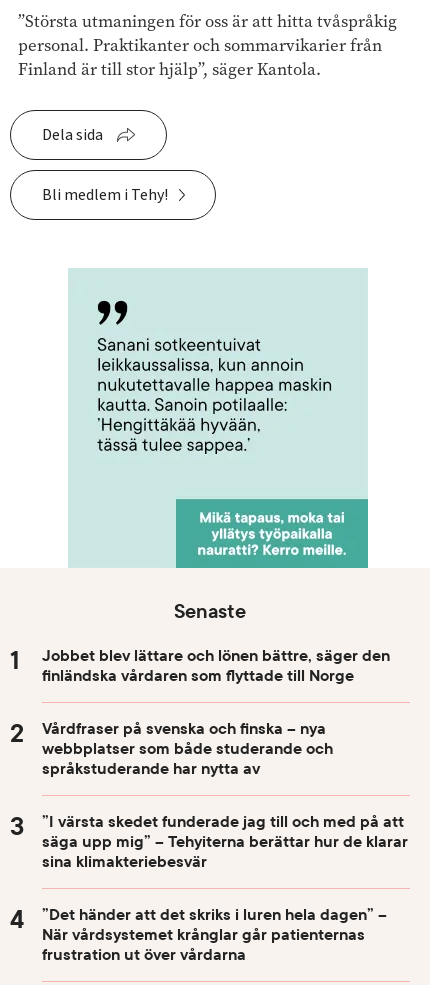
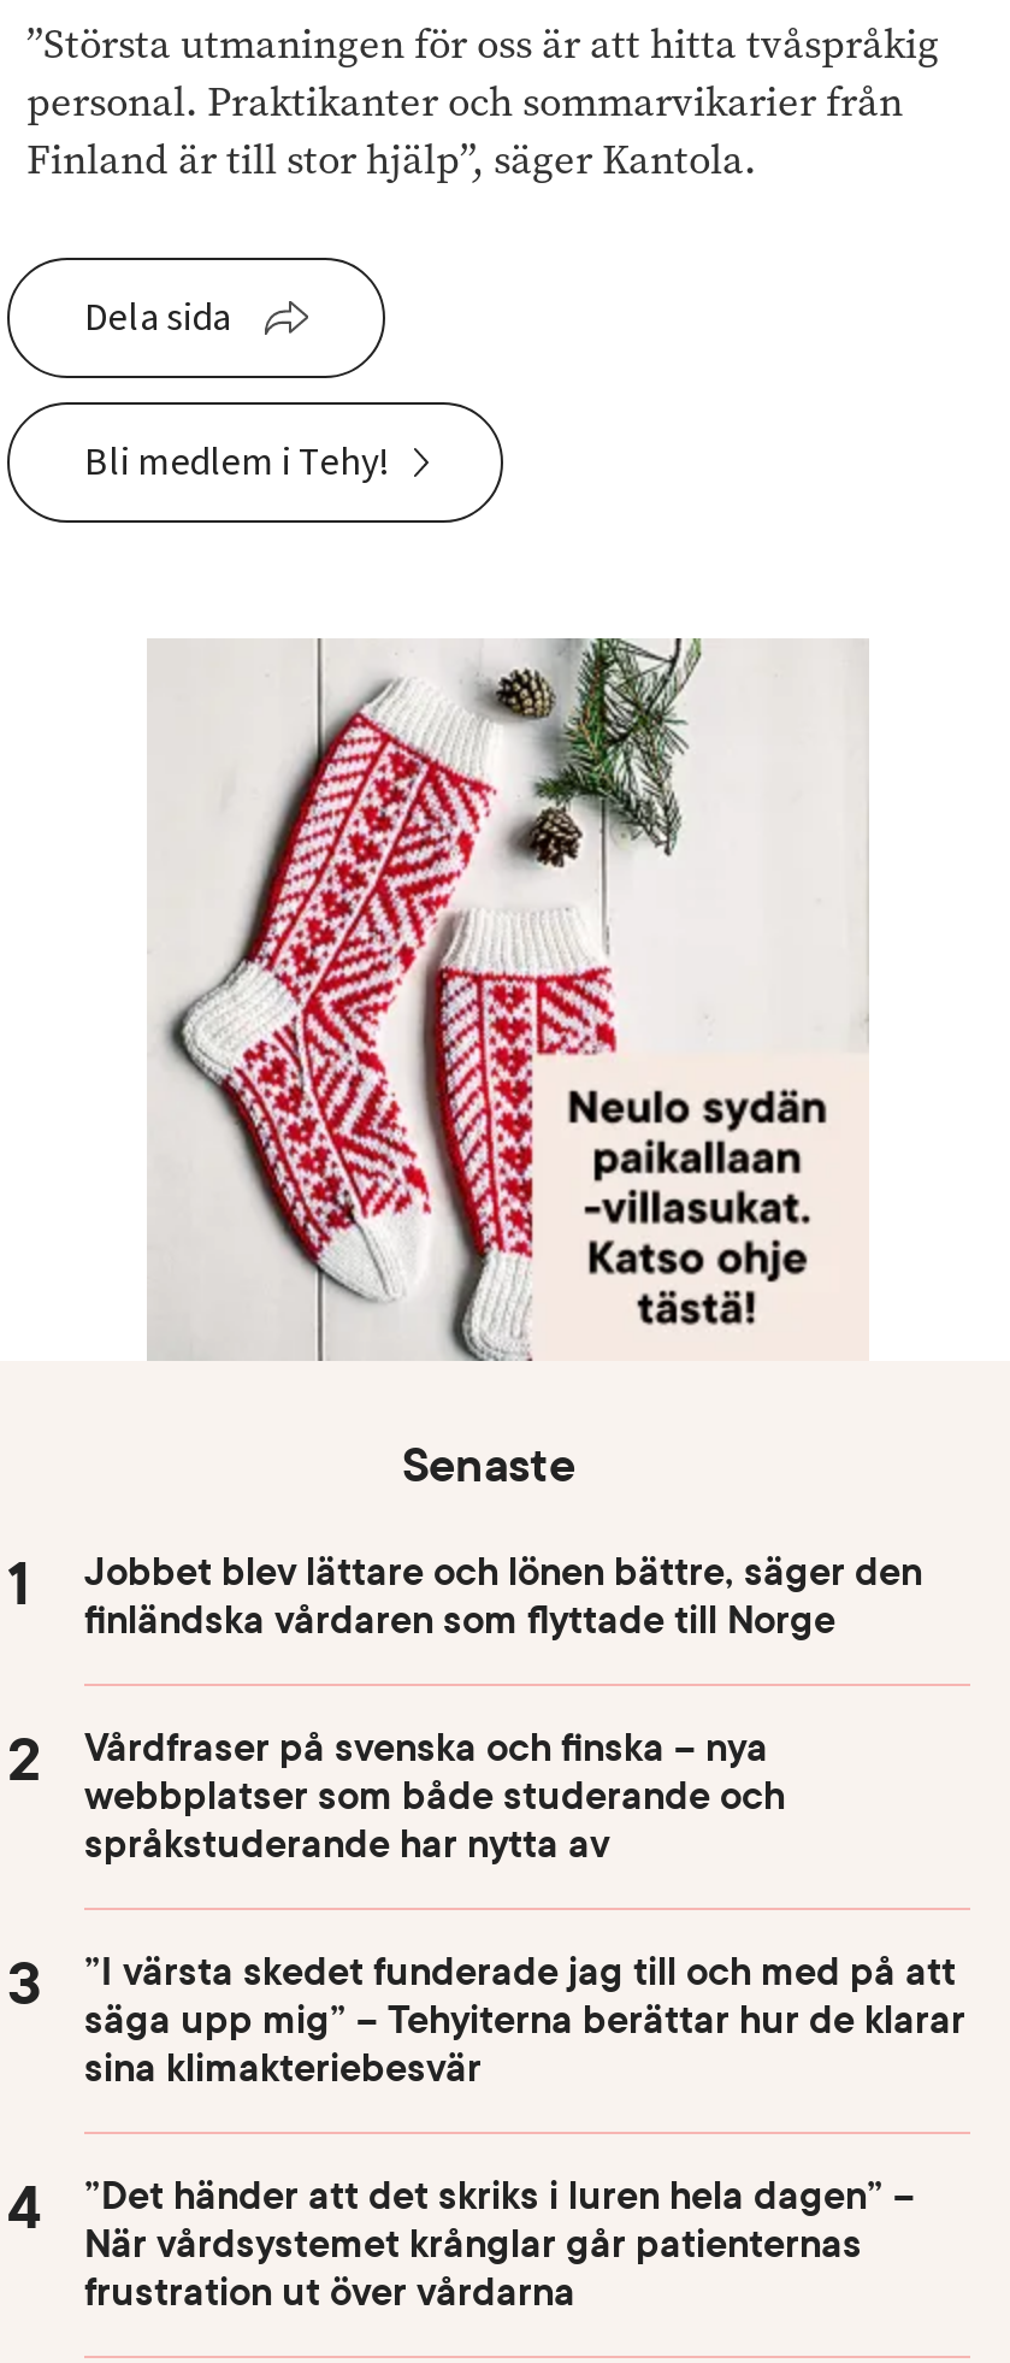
- [image]
+ [image]
